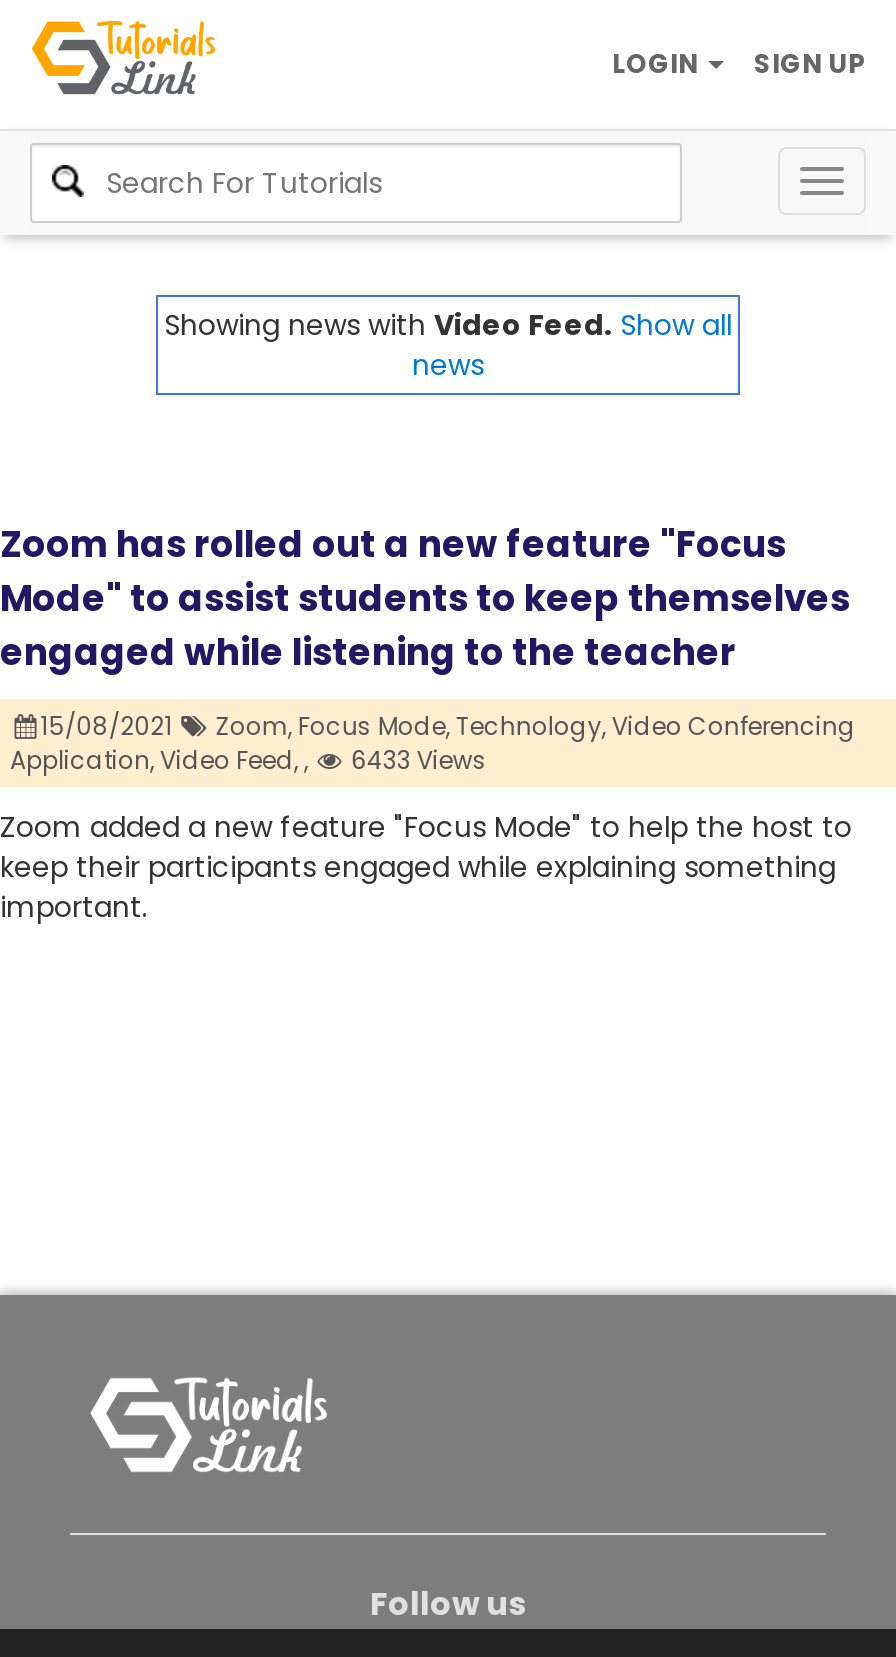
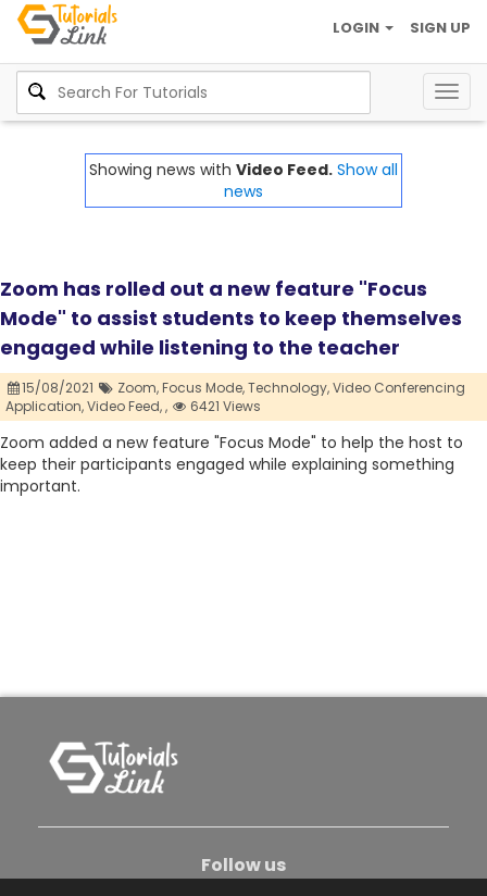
- Application, Video Feed, 6433 Views
+ Application, Video Feed, 6421 Views
